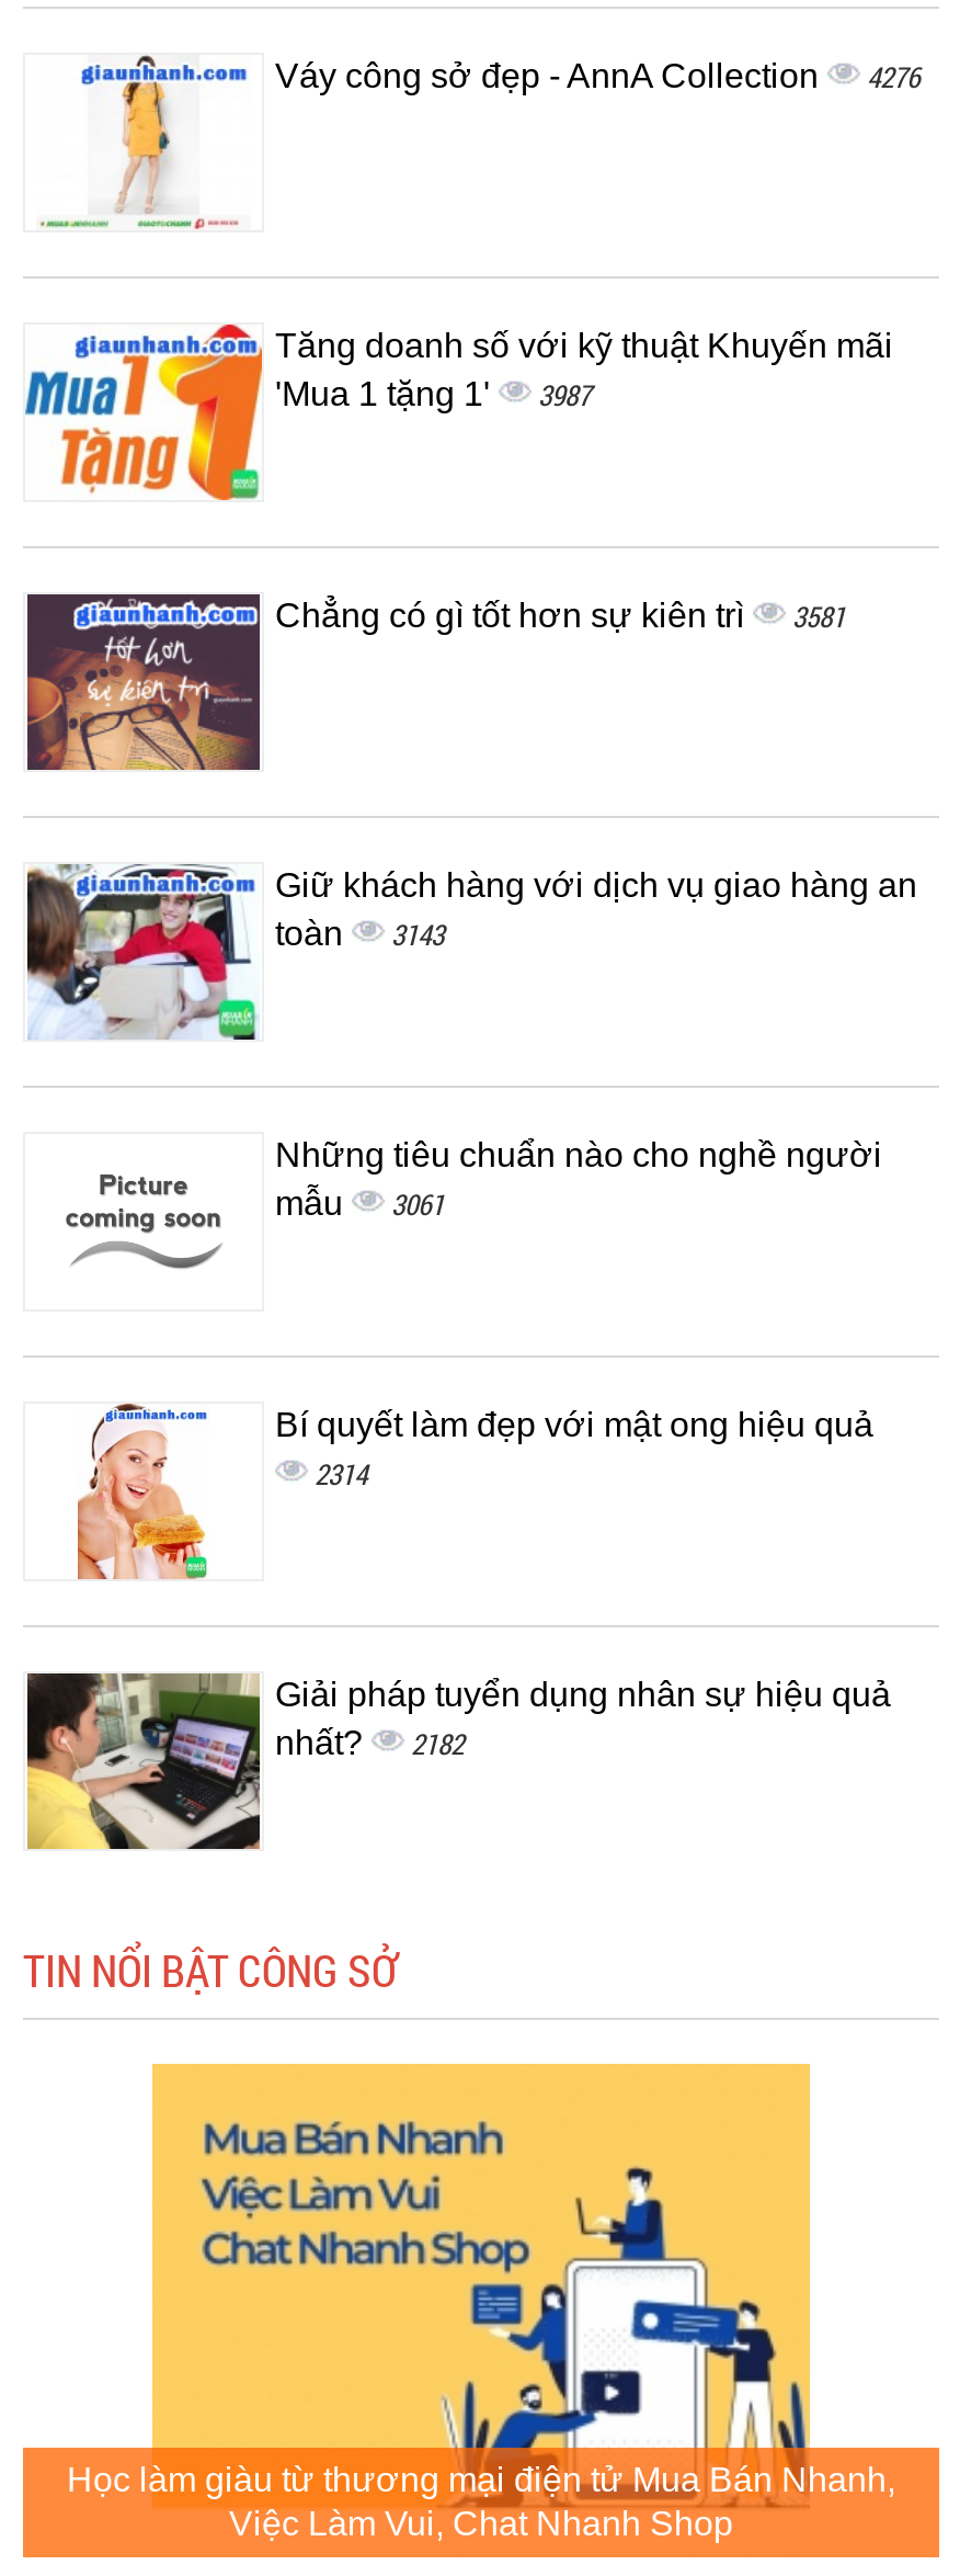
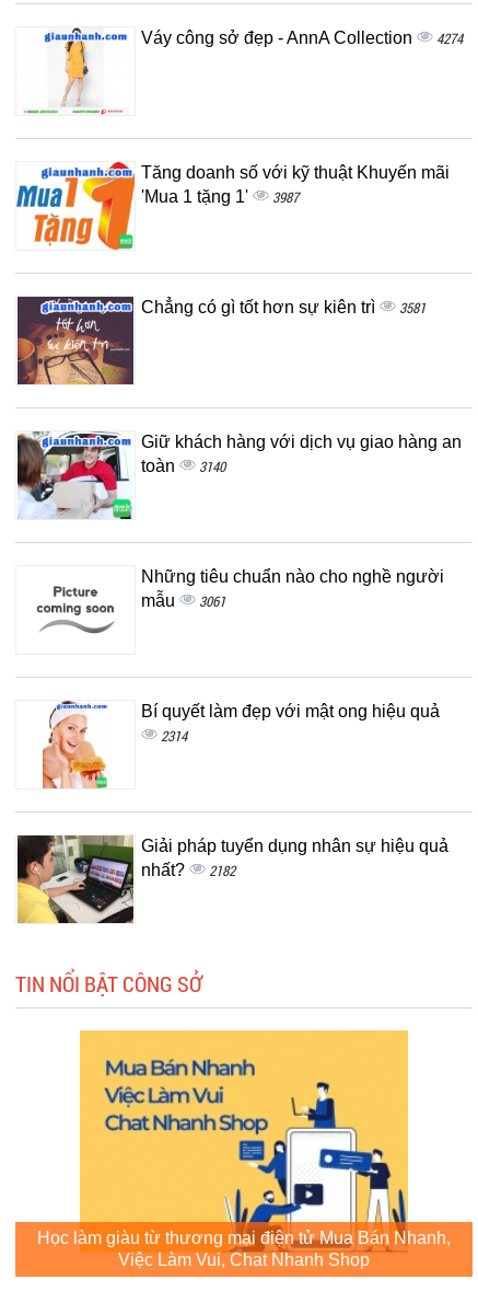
- Váy công sở đẹp - AnnA Collection 4276
+ Váy công sở đẹp - AnnA Collection 4274

- toàn 3143
+ toàn 3140
